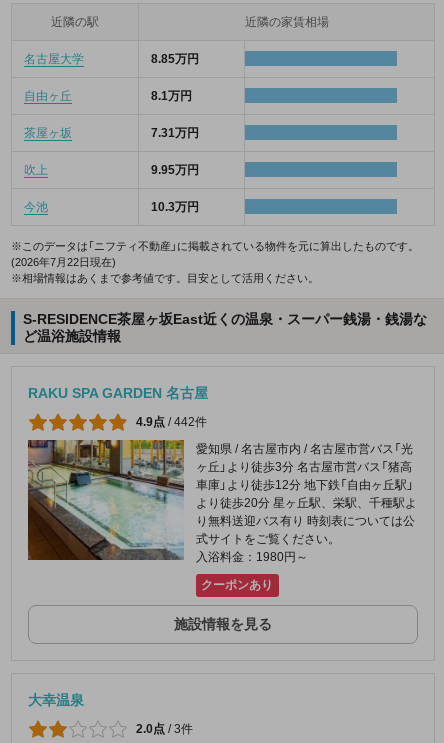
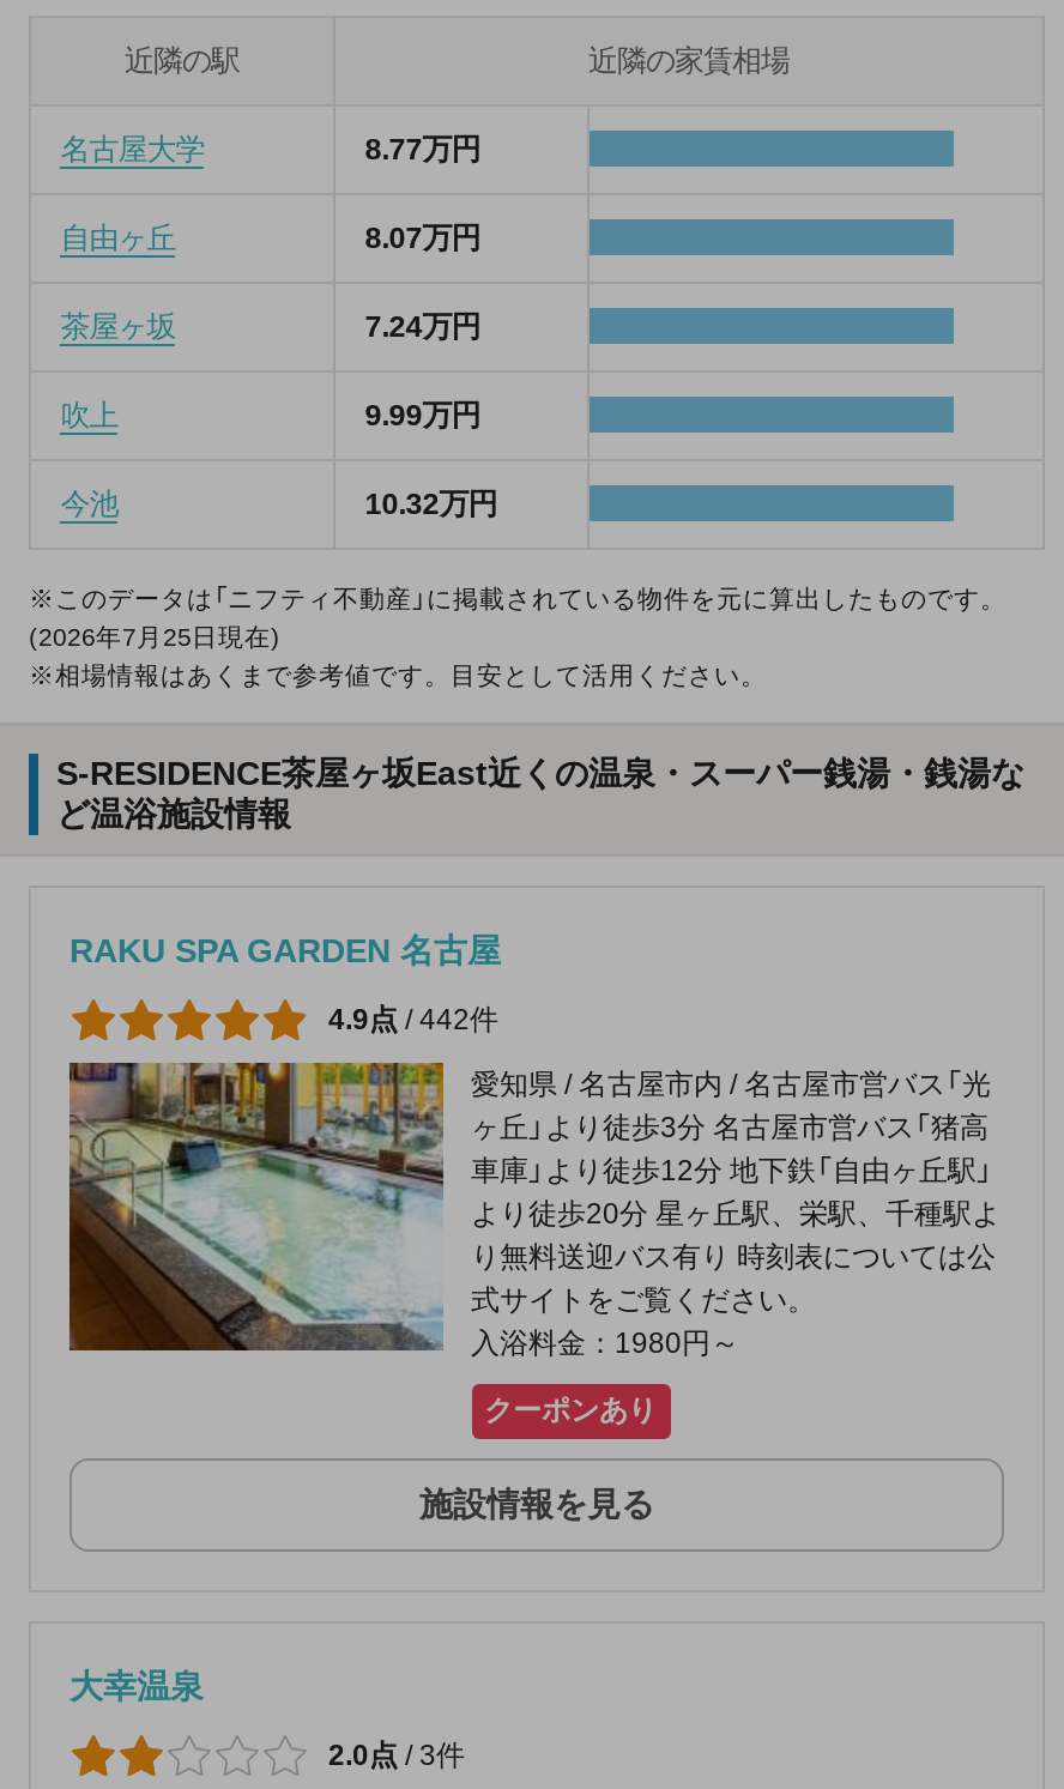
- 8.85万円
+ 8.77万円

- 8.1万円
+ 8.07万円

- 7.31万円
+ 7.24万円

- 9.95万円
+ 9.99万円

- 10.3万円
+ 10.32万円

- (2026年7月22日現在)
+ (2026年7月25日現在)
